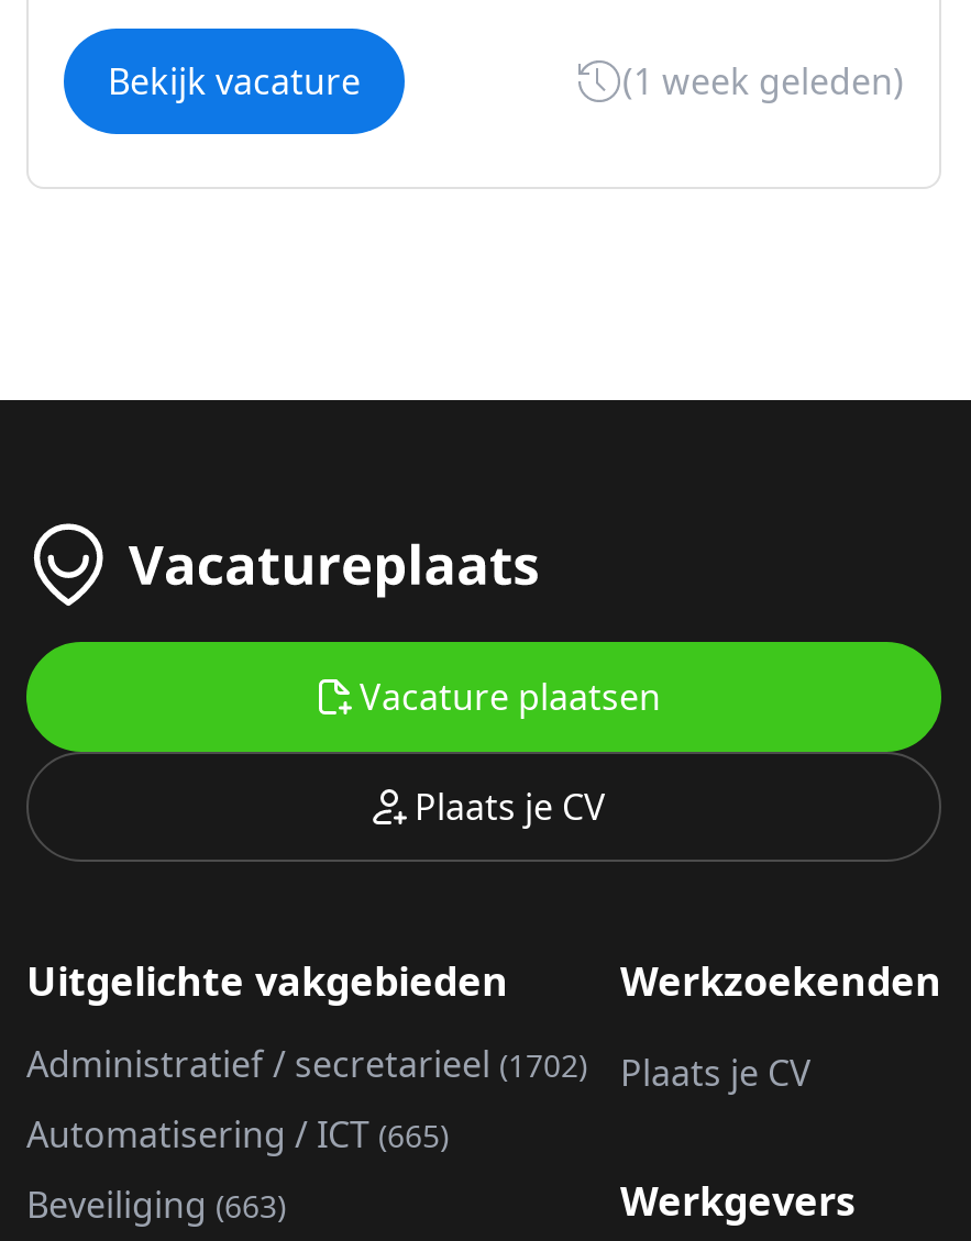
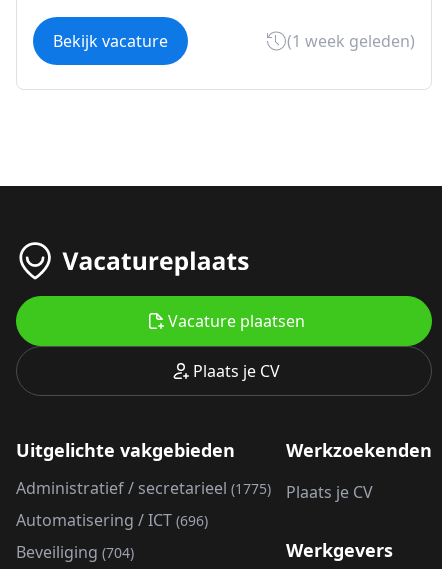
- Administratief / secretarieel (1702)
+ Administratief / secretarieel (1775)

- Automatisering / ICT (665)
+ Automatisering / ICT (696)

- Beveiliging (663)
+ Beveiliging (704)
